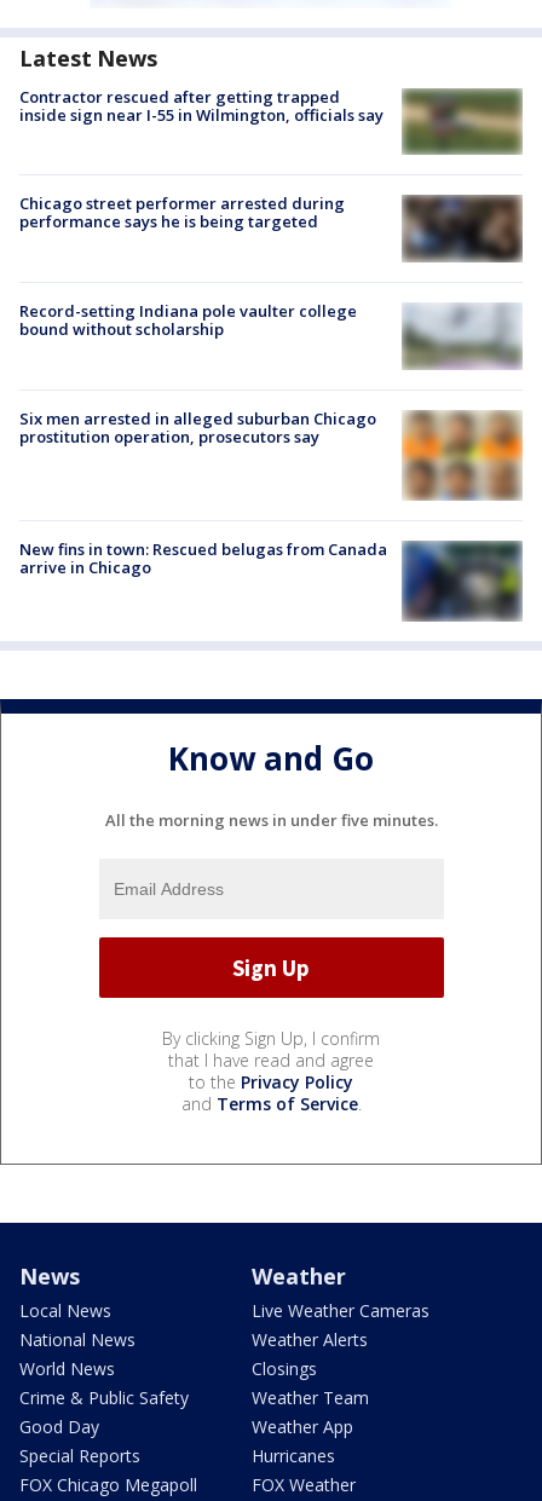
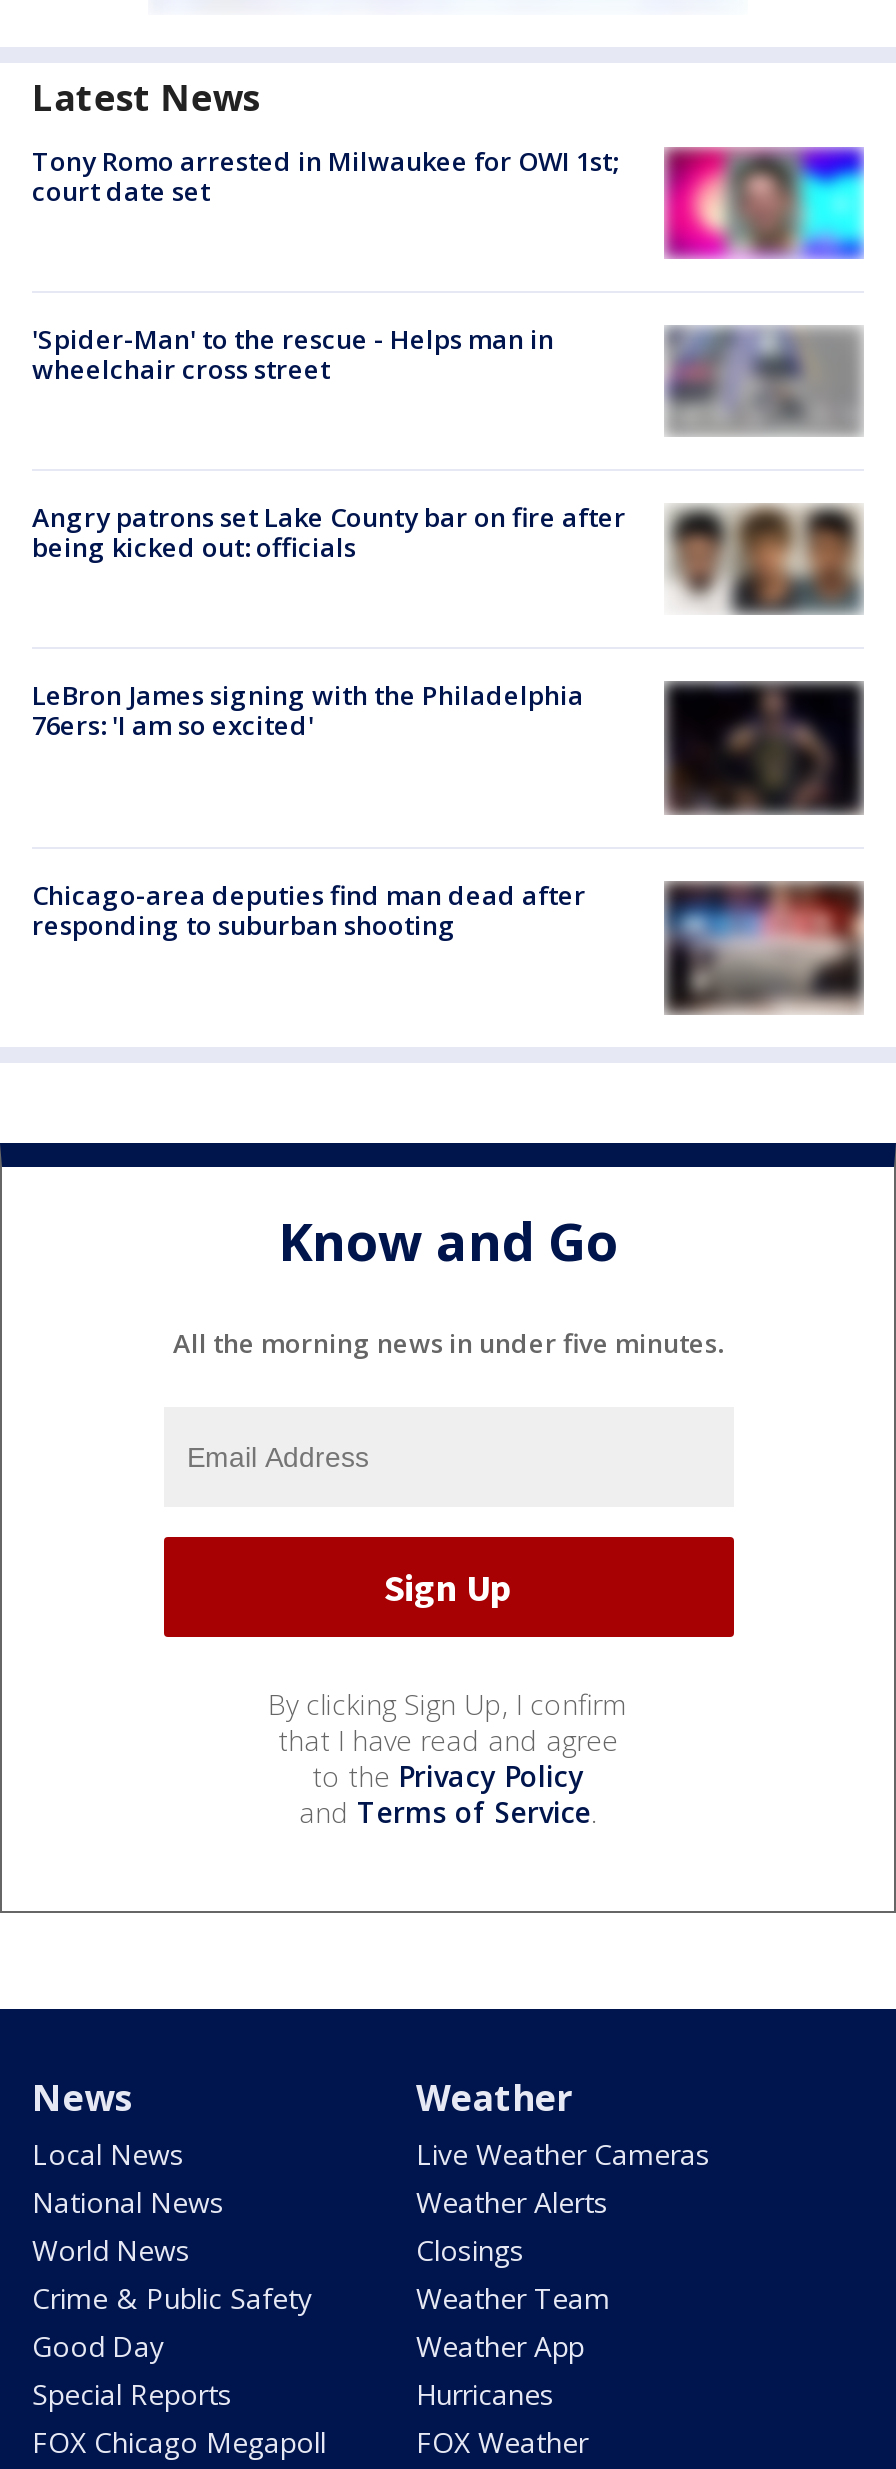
- [image]
- Contractor rescued after getting trapped
- inside sign near I-55 in Wilmington, officials say
+ [image]
+ Tony Romo arrested in Milwaukee for OWI 1st;
+ court date set

- Chicago street performer arrested during
- performance says he is being targeted
+ 'Spider-Man' to the rescue - Helps man in
+ wheelchair cross street

- [image]
+ [image]

- [image]
- Record-setting Indiana pole vaulter college
- bound without scholarship
+ [image]
+ Angry patrons set Lake County bar on fire after
+ being kicked out: officials

- [image]
- Six men arrested in alleged suburban Chicago
- prostitution operation, prosecutors say
+ [image]
+ LeBron James signing with the Philadelphia
+ 76ers: 'I am so excited'

- [image]
- New fins in town: Rescued belugas from Canada
- arrive in Chicago
+ [image]
+ Chicago-area deputies find man dead after
+ responding to suburban shooting
